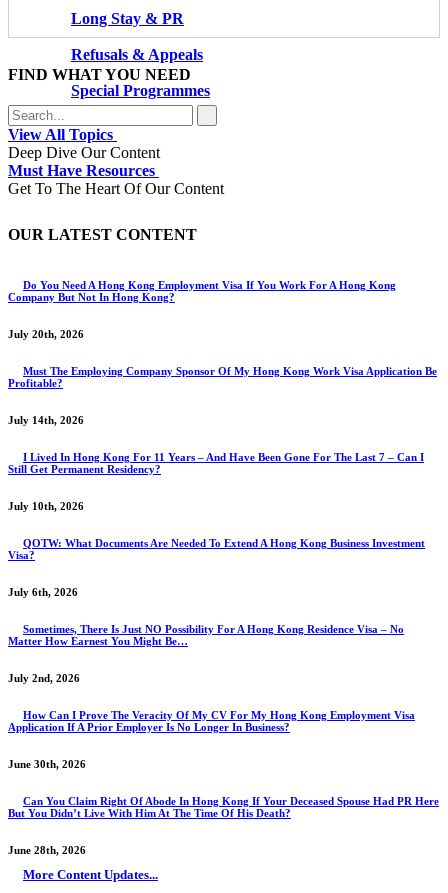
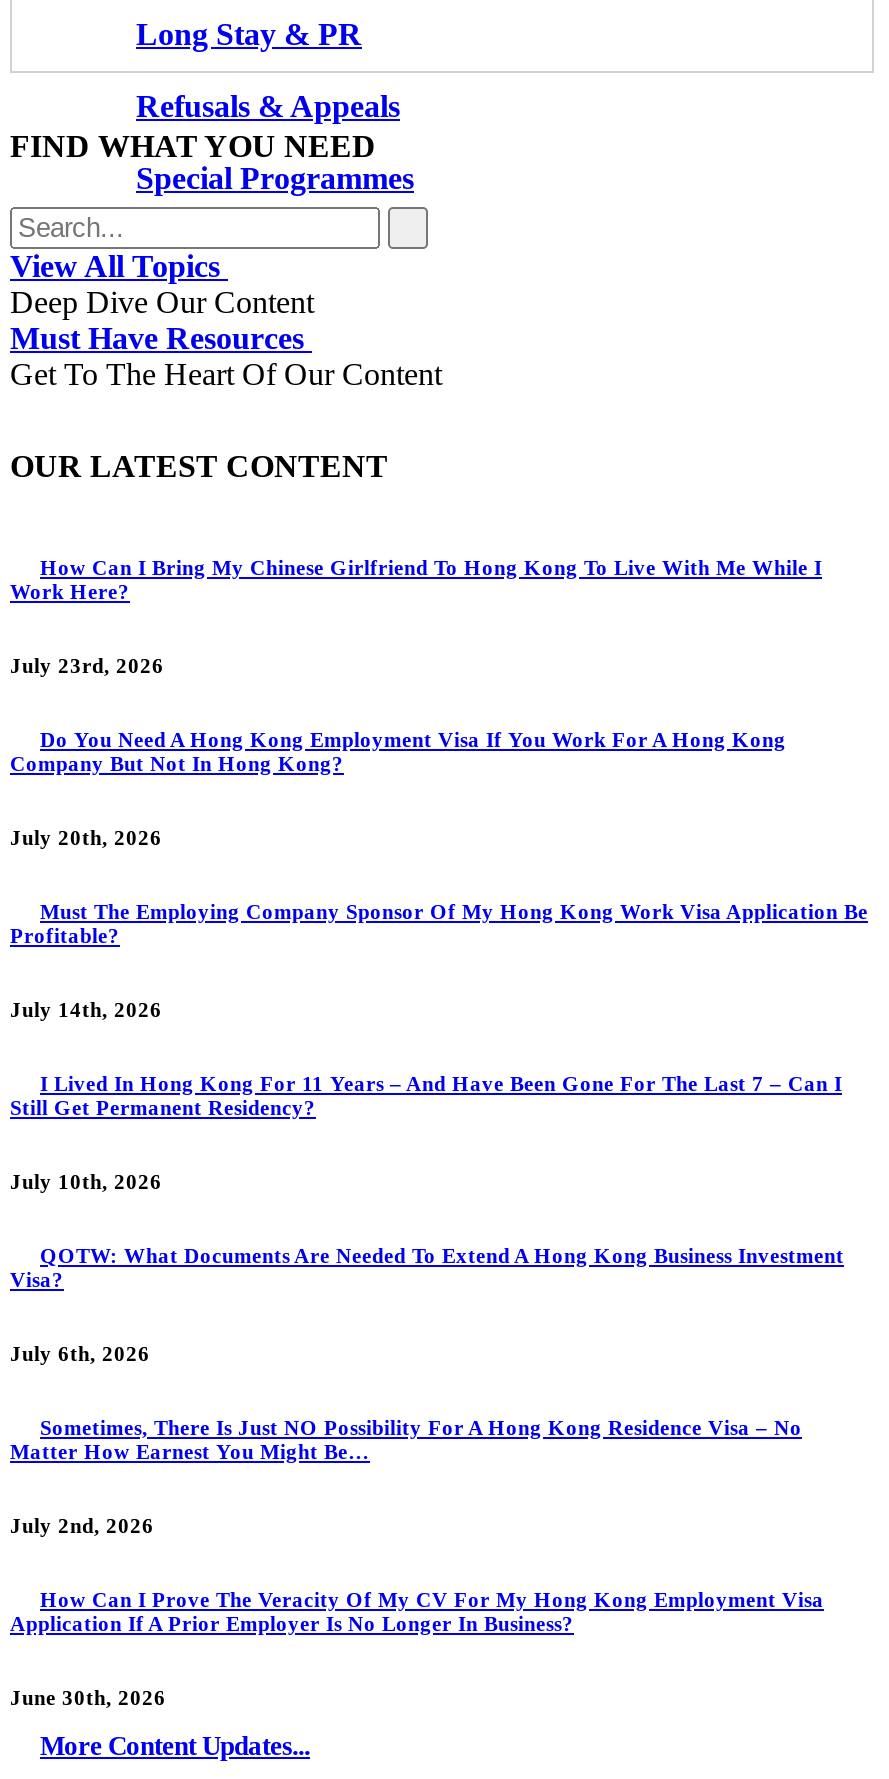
+ How Can I Bring My Chinese Girlfriend To Hong Kong To Live With Me While I
+ Work Here?
+ July 23rd, 2026

moved down: Do You Need A Hong Kong Employment Visa If You Work For A Hong Kong | Company But Not In Hong Kong? | July 20th, 2026 | ... | Application If A Prior Employer Is No Longer In Business? | June 30th, 2026

- Can You Claim Right Of Abode In Hong Kong If Your Deceased Spouse Had PR Here
- But You Didn’t Live With Him At The Time Of His Death?
- June 28th, 2026
